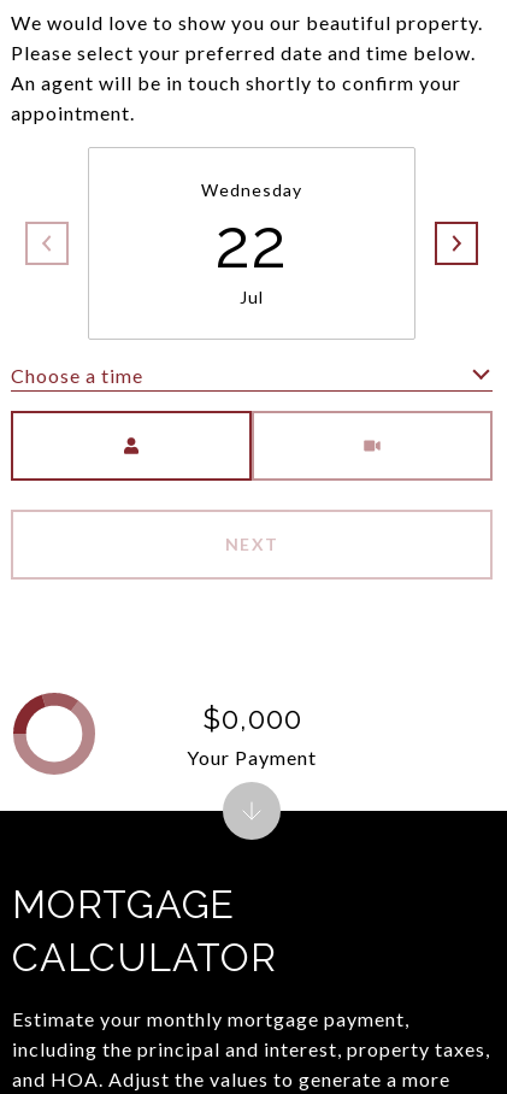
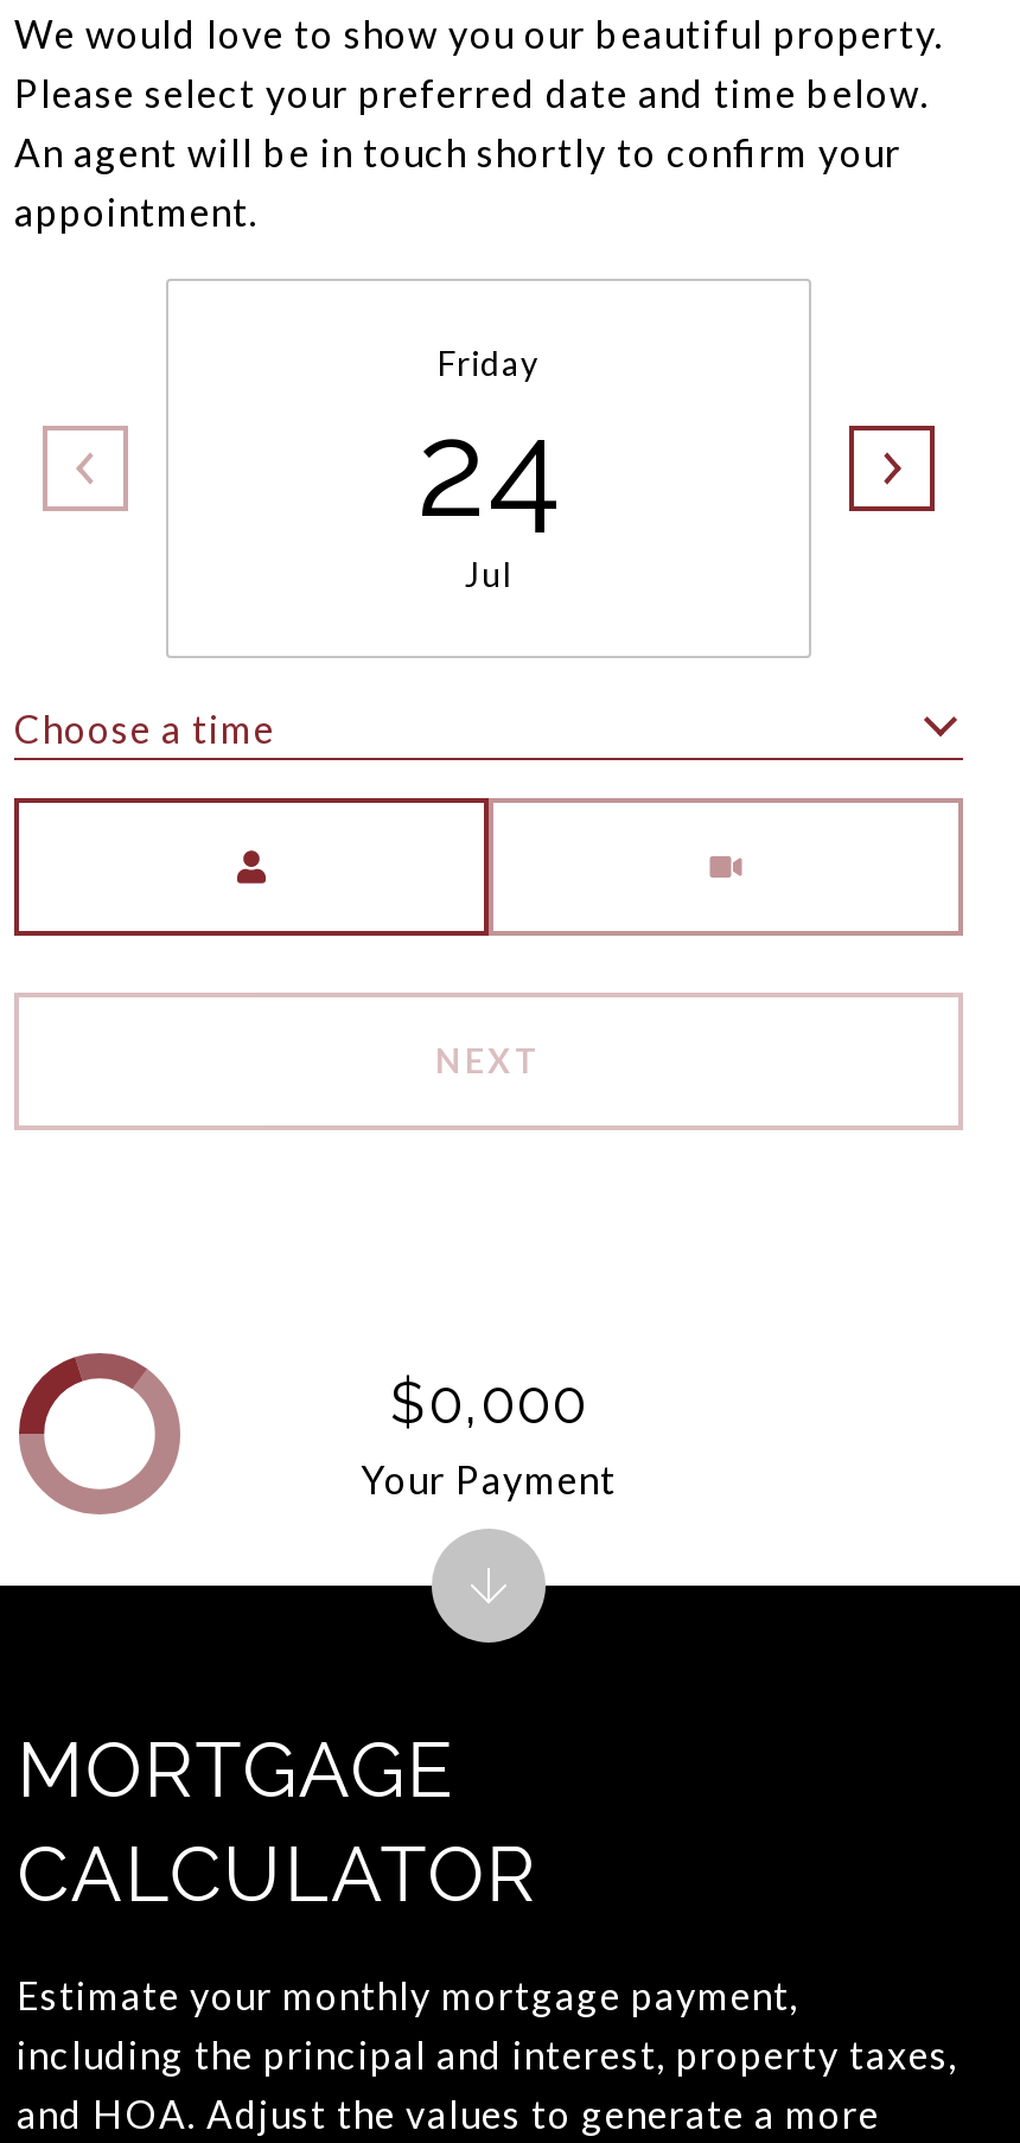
- Wednesday
- 22
+ Friday
+ 24
